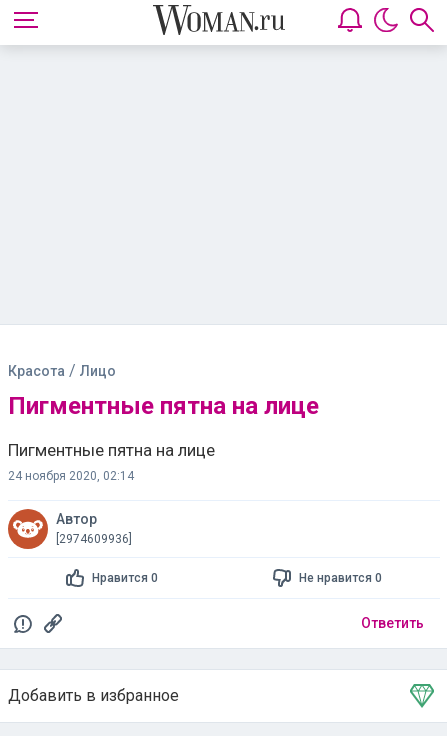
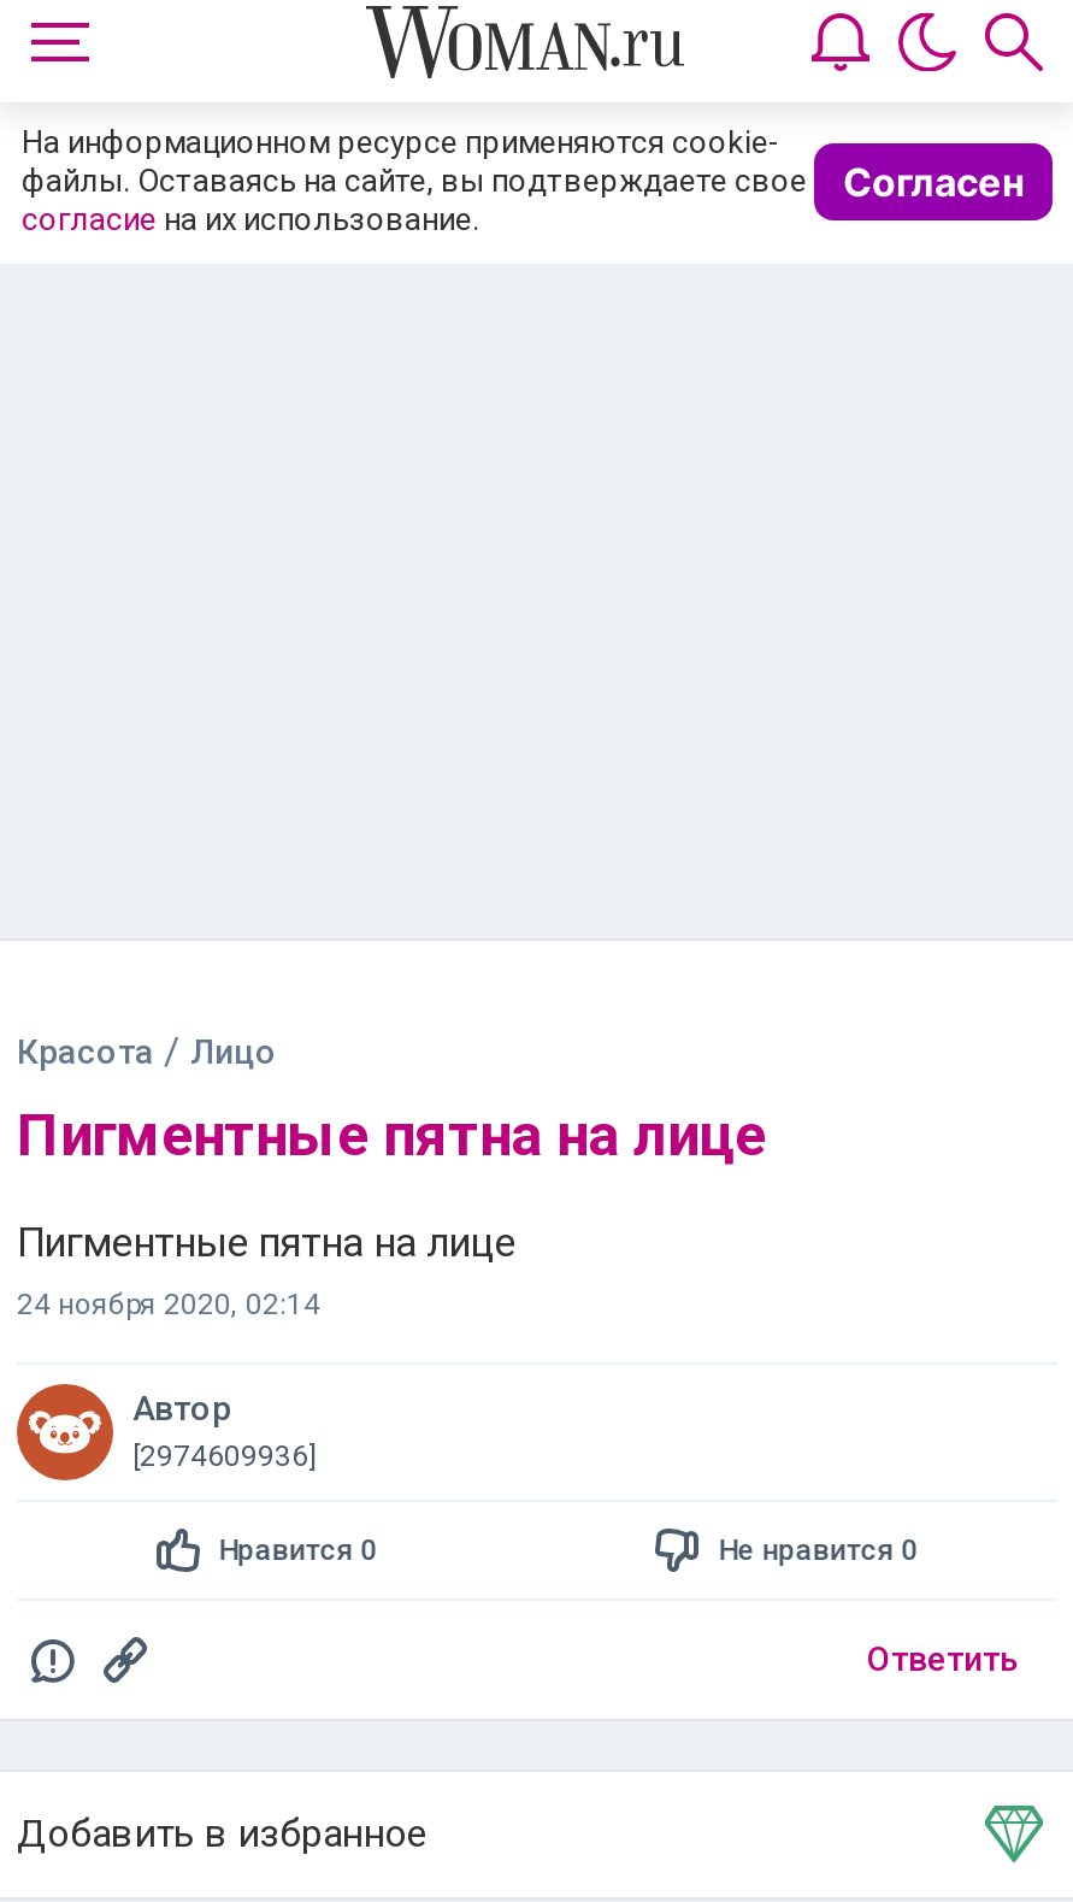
+ На информационном ресурсе применяются cookie-
+ файлы. Оставаясь на сайте, вы подтверждаете свое
+ согласие на их использование.

+ Согласен
